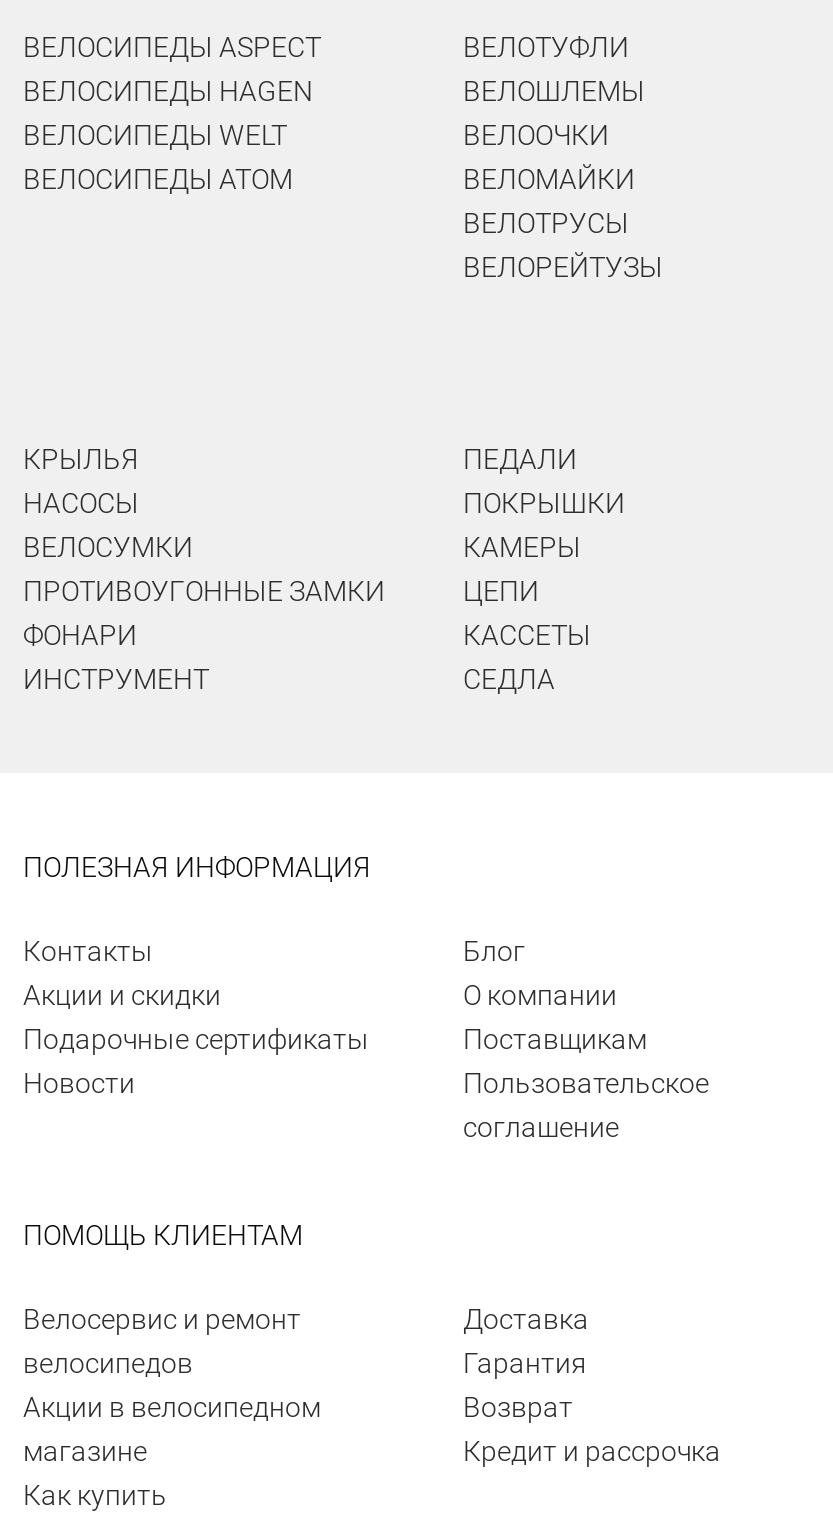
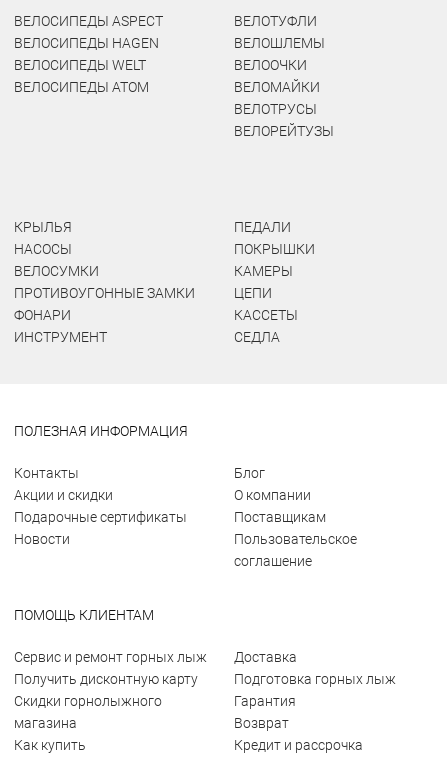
- Велосервис и ремонт
- велосипедов
- Акции в велосипедном
- магазине
+ Сервис и ремонт горных лыж
+ Получить дисконтную карту
+ Скидки горнолыжного
+ магазина

+ Подготовка горных лыж

moved down: Гарантия | Возврат | Кредит и рассрочка
